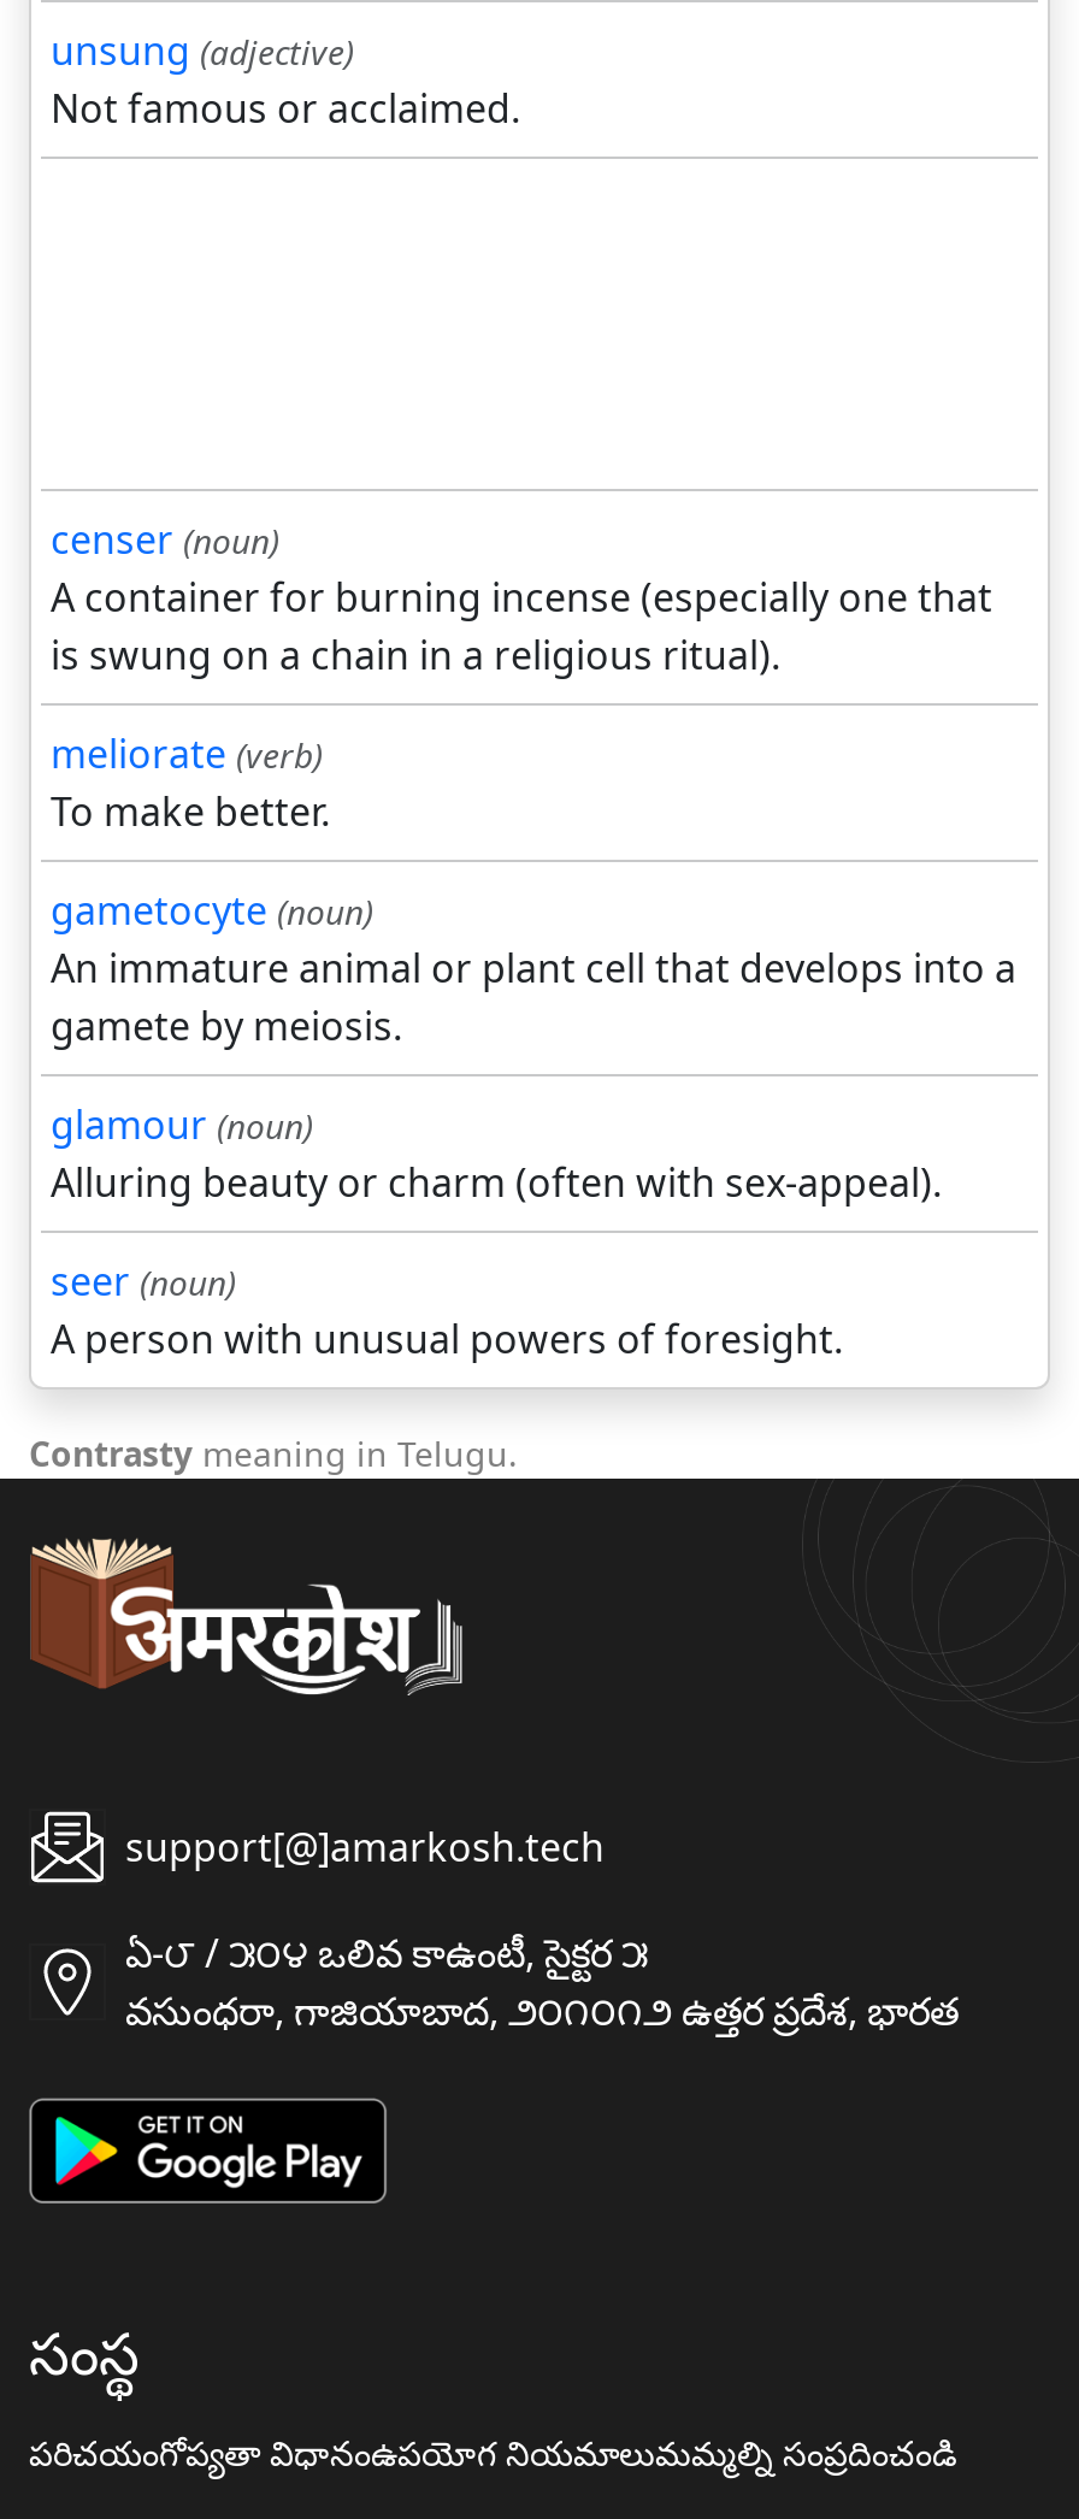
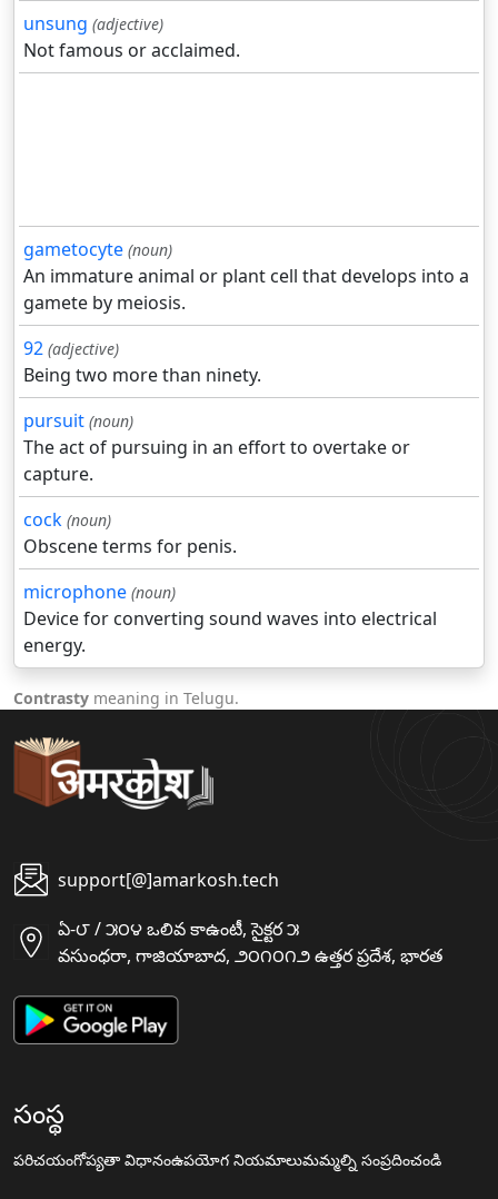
- censer (noun)
- A container for burning incense (especially one that
- is swung on a chain in a religious ritual).
- meliorate (verb)
- To make better.

moved up: gametocyte (noun) | An immature animal or plant cell that develops into a | gamete by meiosis.

- glamour (noun)
- Alluring beauty or charm (often with sex-appeal).
- seer (noun)
- A person with unusual powers of foresight.
+ 92 (adjective)
+ Being two more than ninety.
+ pursuit (noun)
+ The act of pursuing in an effort to overtake or
+ capture.
+ cock (noun)
+ Obscene terms for penis.
+ microphone (noun)
+ Device for converting sound waves into electrical
+ energy.
